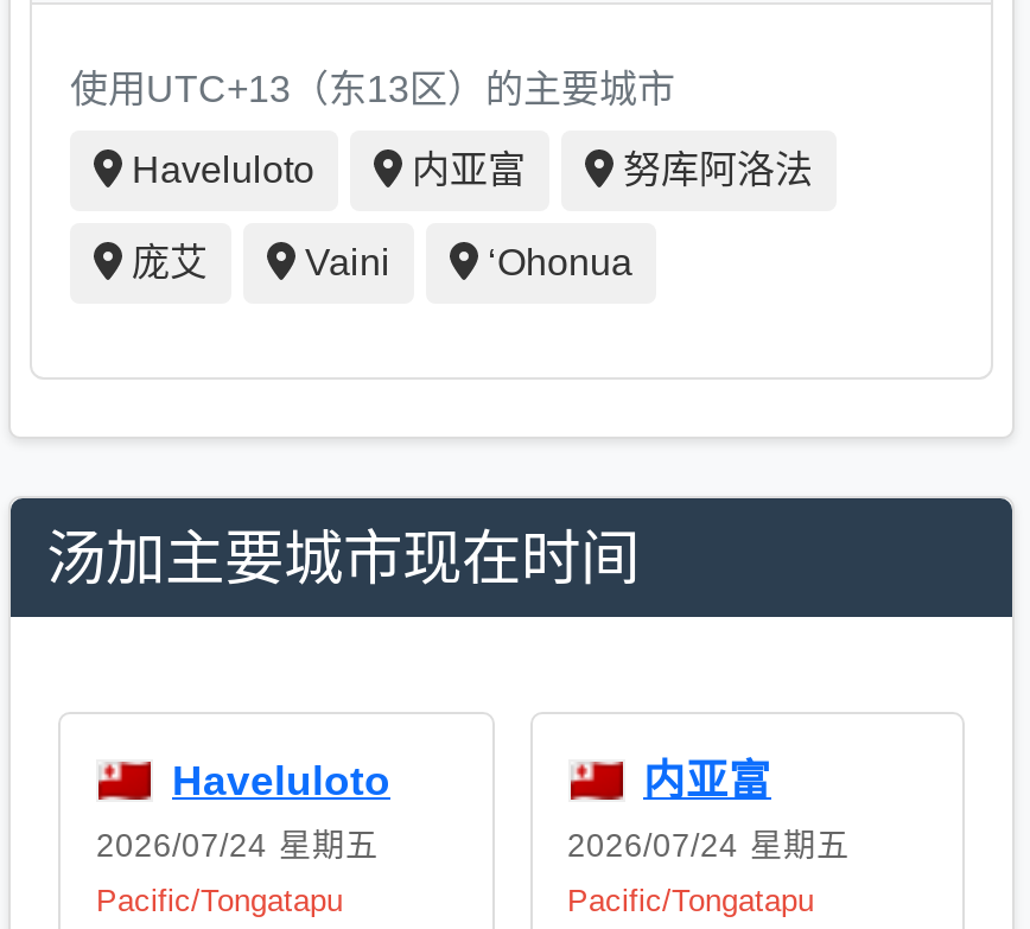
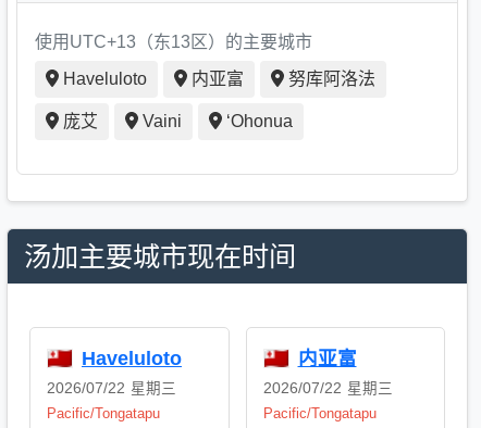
- 2026/07/24 星期五
+ 2026/07/22 星期三

- 2026/07/24 星期五
+ 2026/07/22 星期三
